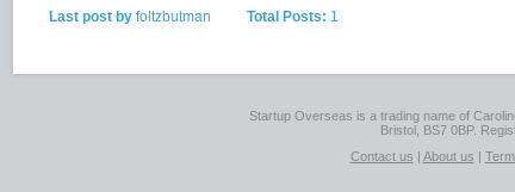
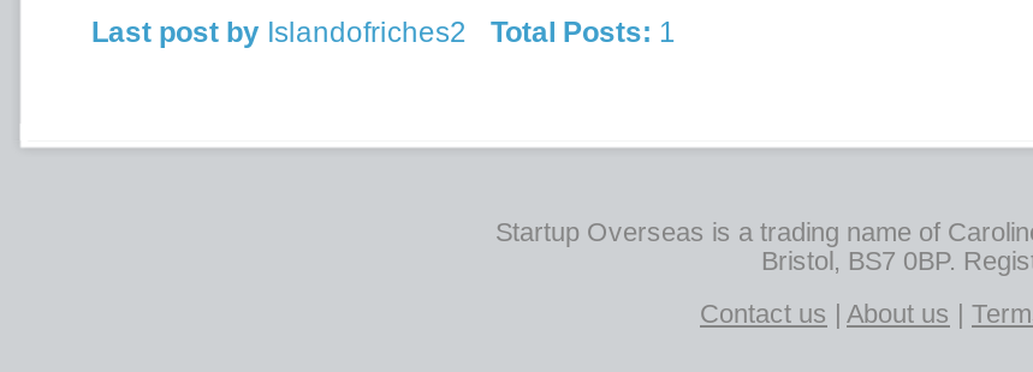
- Last post by foltzbutman
+ Last post by Islandofriches2
